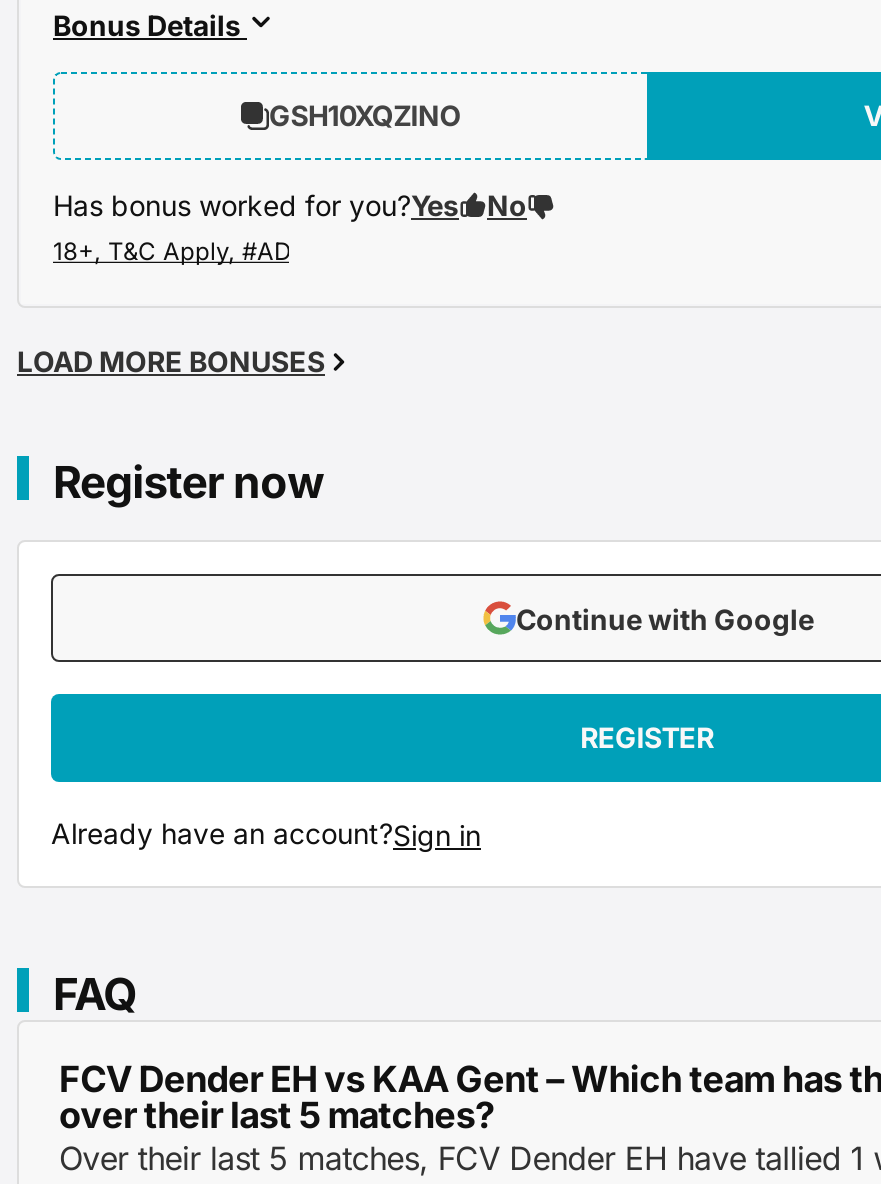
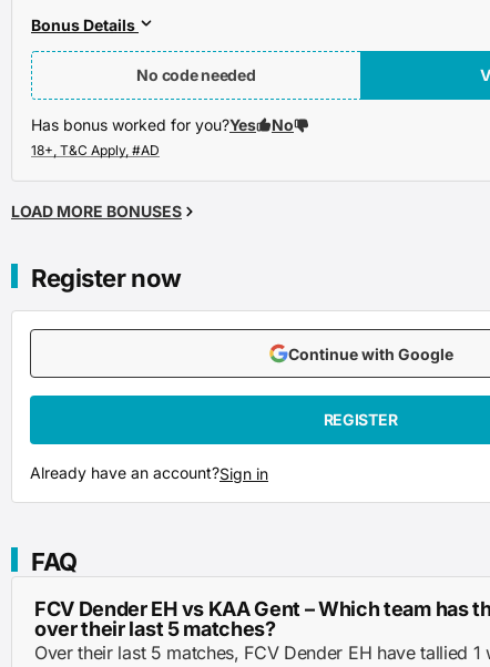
- GSH10XQZINO
+ No code needed
